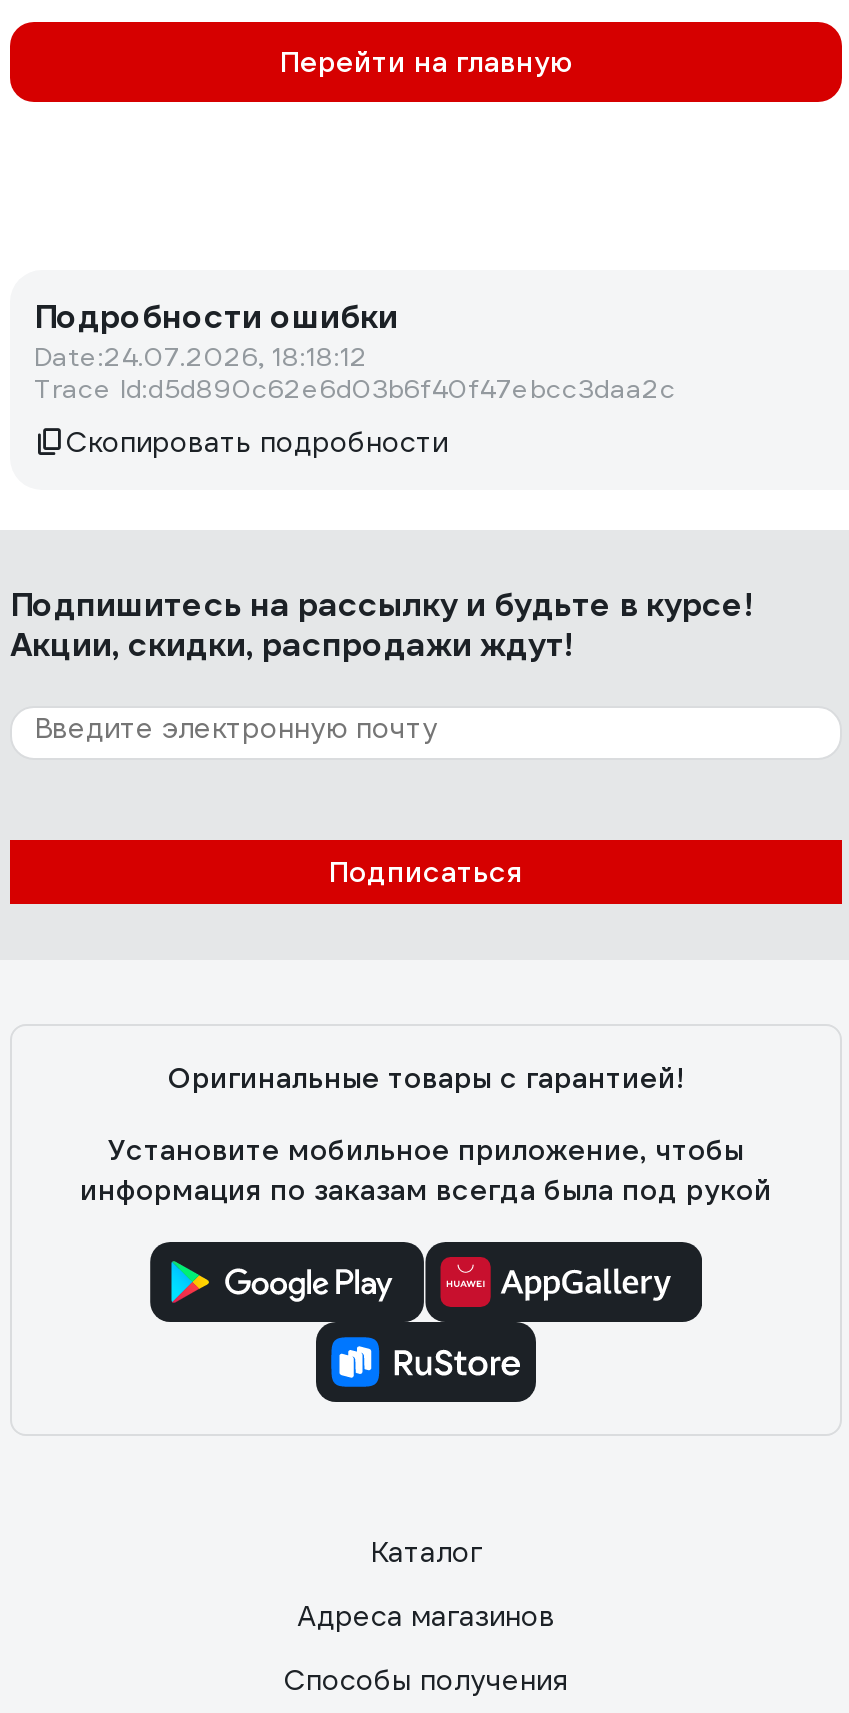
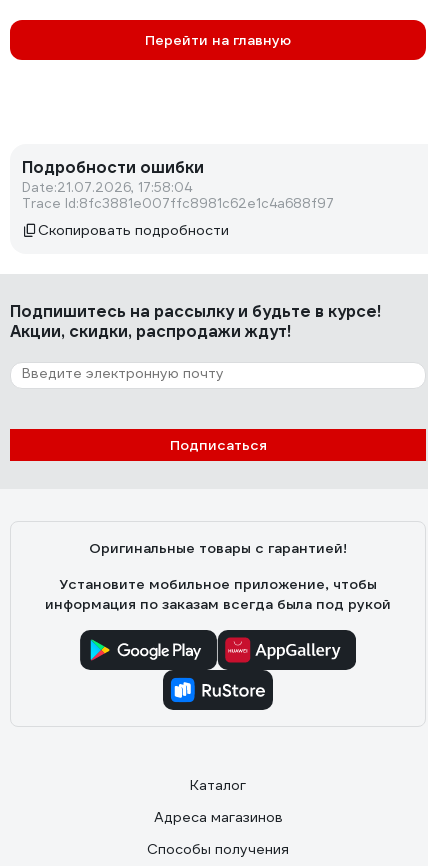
- Date:24.07.2026, 18:18:12
+ Date:21.07.2026, 17:58:04

- Trace Id:d5d890c62e6d03b6f40f47ebcc3daa2c
+ Trace Id:8fc3881e007ffc8981c62e1c4a688f97
